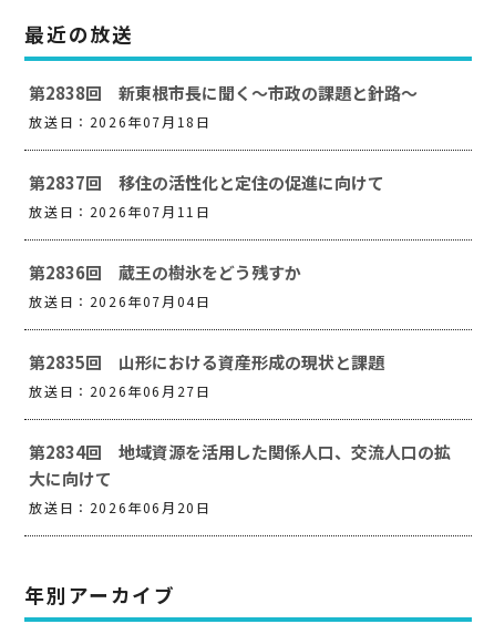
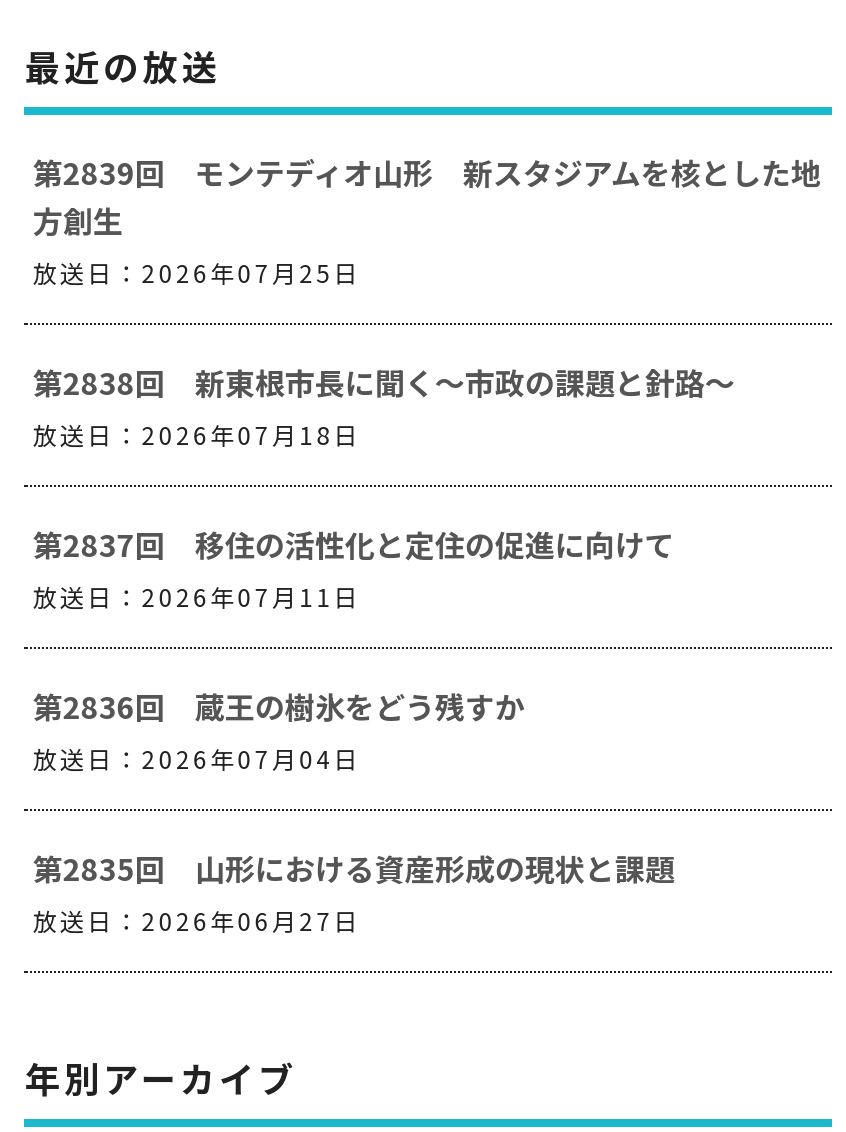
+ 第2839回 モンテディオ山形 新スタジアムを核とした地
+ 方創生
+ 放送日：2026年07月25日

moved down: 第2838回 新東根市長に聞く～市政の課題と針路～ | 放送日：2026年07月18日 | 第2837回 移住の活性化と定住の促進に向けて | 放送日：2026年07月11日 | 第2836回 蔵王の樹氷をどう残すか | 放送日：2026年07月04日 | 第2835回 山形における資産形成の現状と課題 | 放送日：2026年06月27日

- 第2834回 地域資源を活用した関係人口、交流人口の拡
- 大に向けて
- 放送日：2026年06月20日
